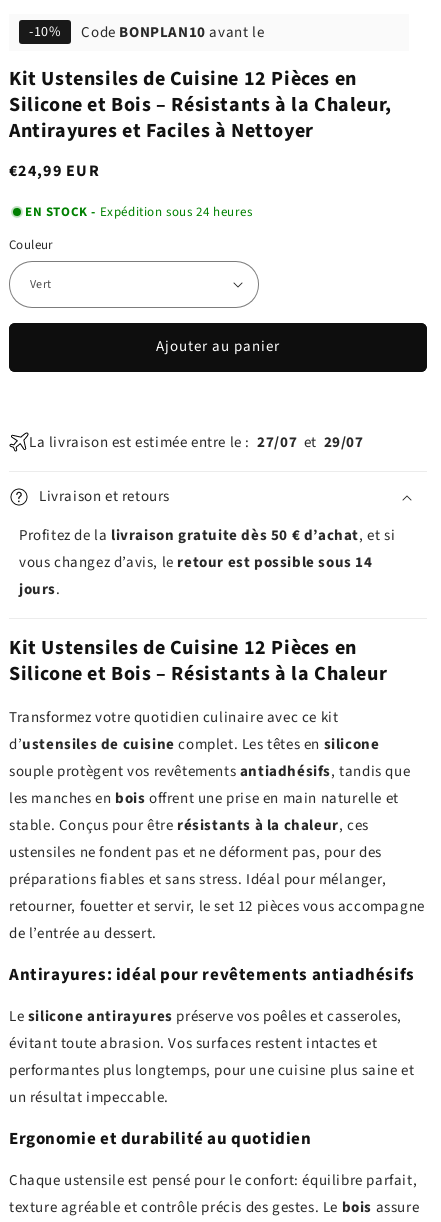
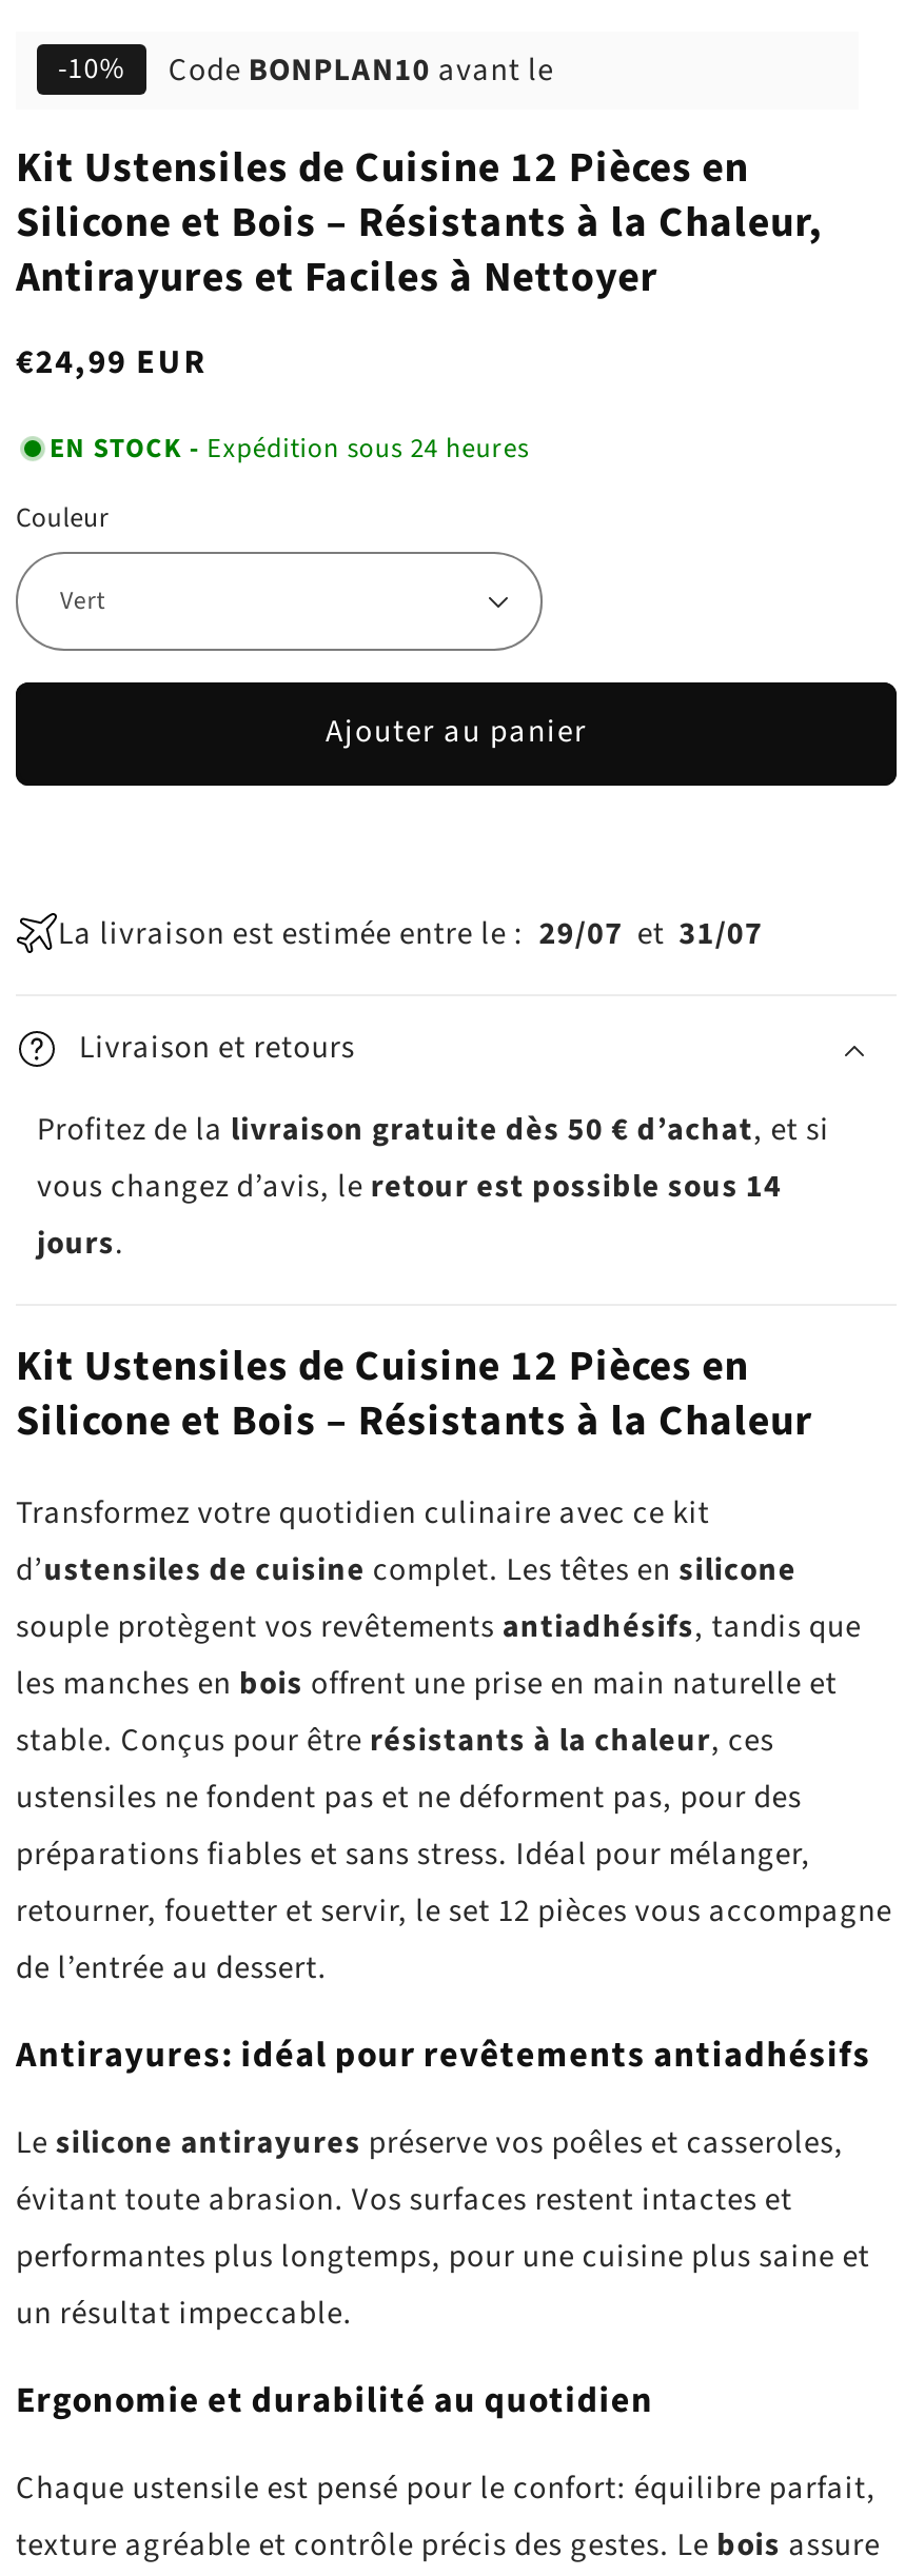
- La livraison est estimée entre le : 27/07 et 29/07
+ La livraison est estimée entre le : 29/07 et 31/07
